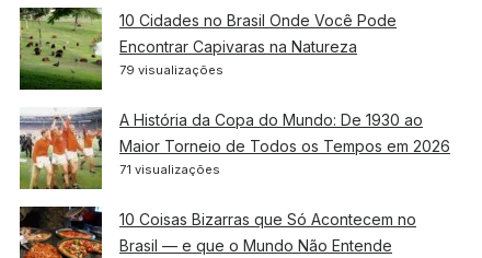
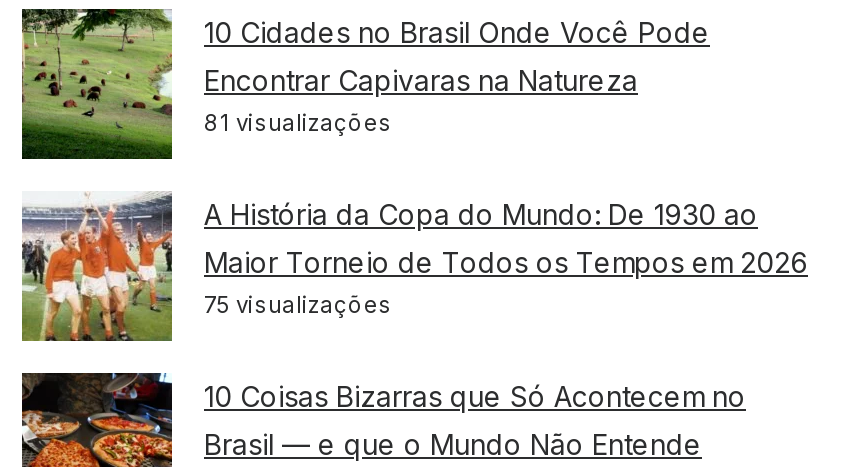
- 79 visualizações
+ 81 visualizações

- 71 visualizações
+ 75 visualizações
